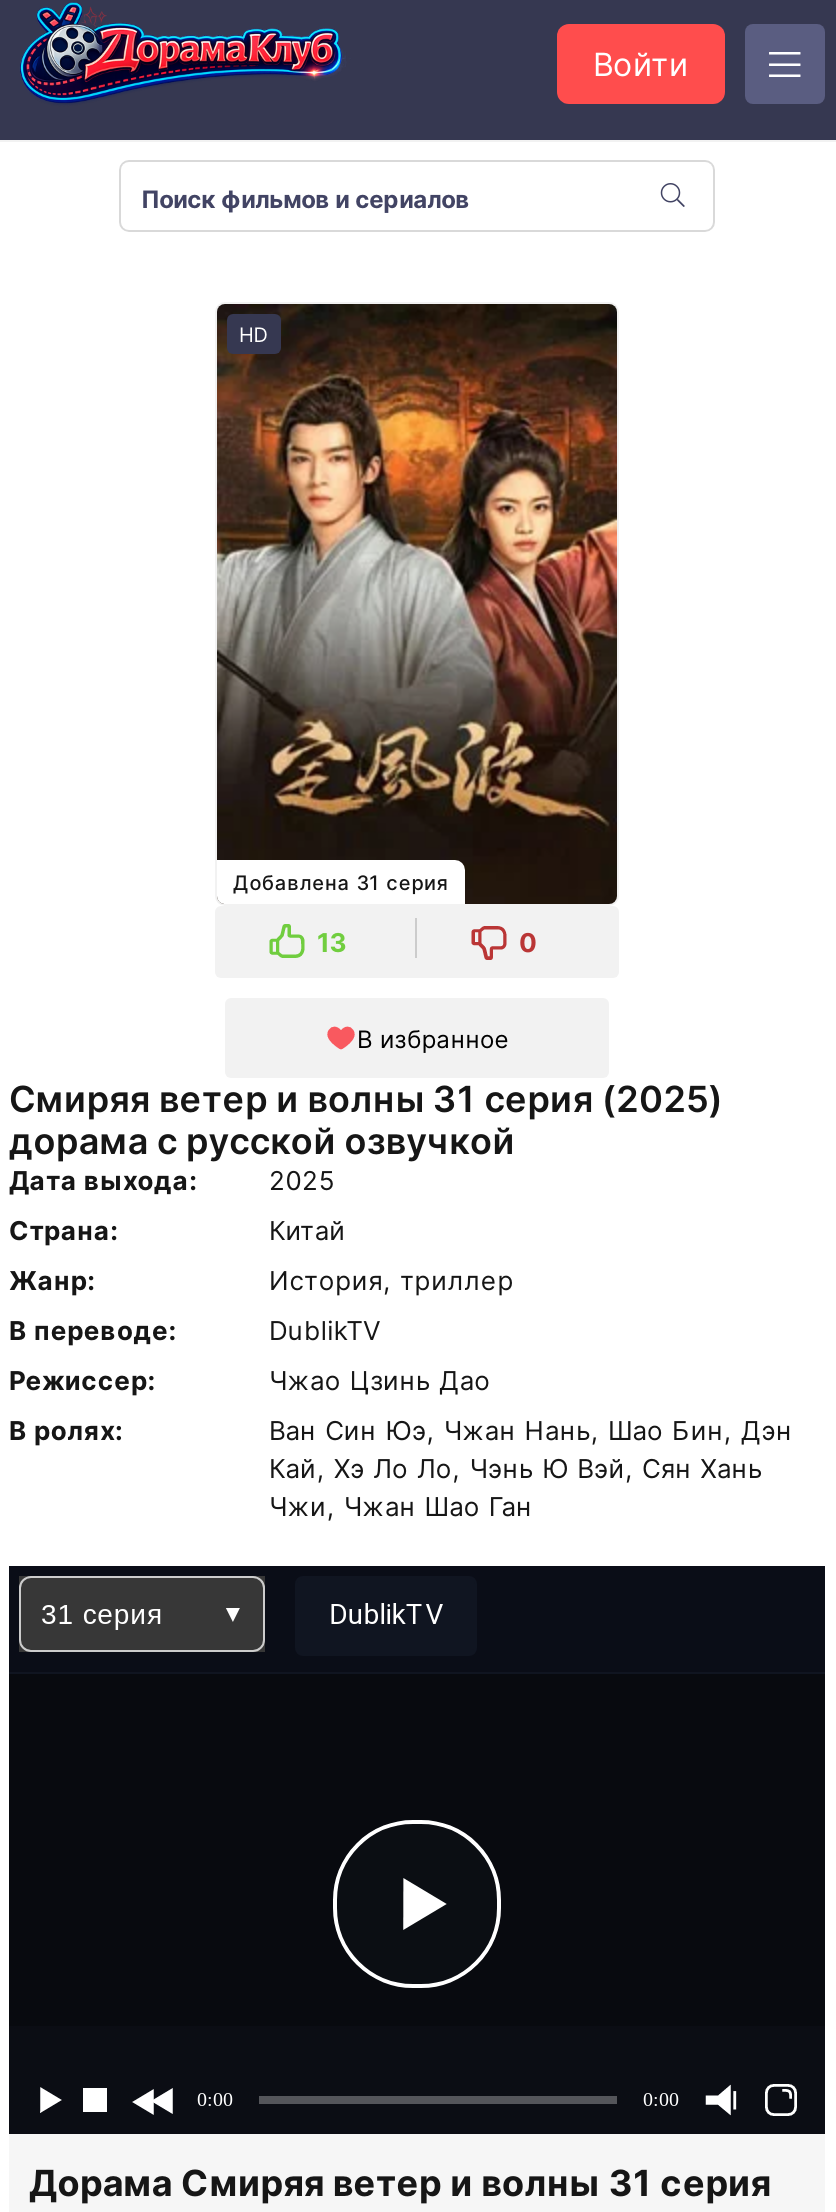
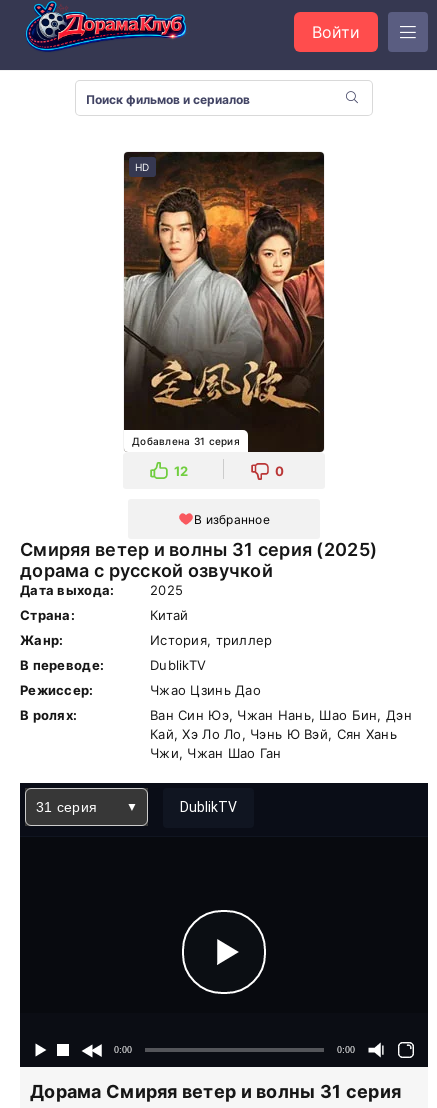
- 13
+ 12
